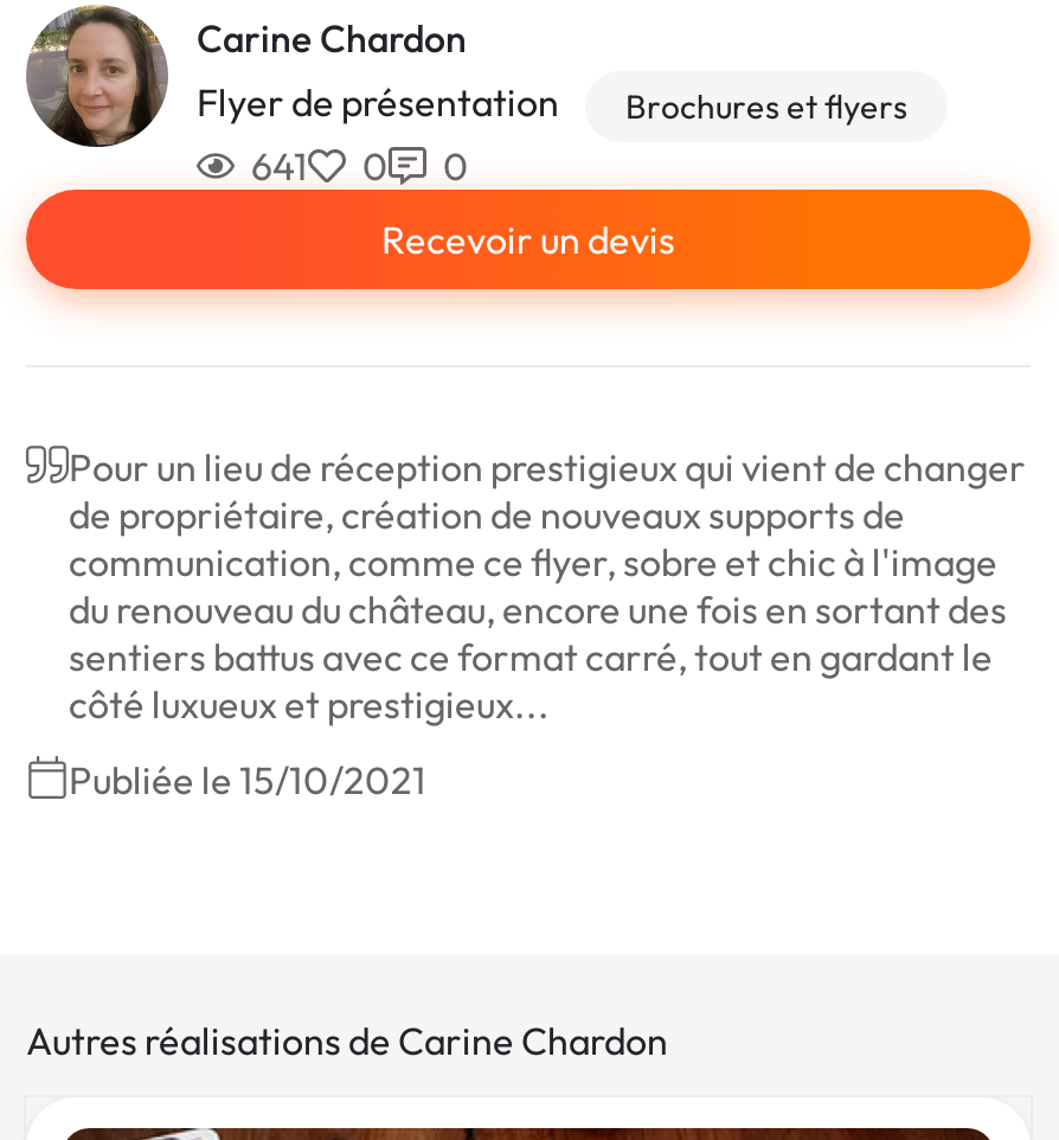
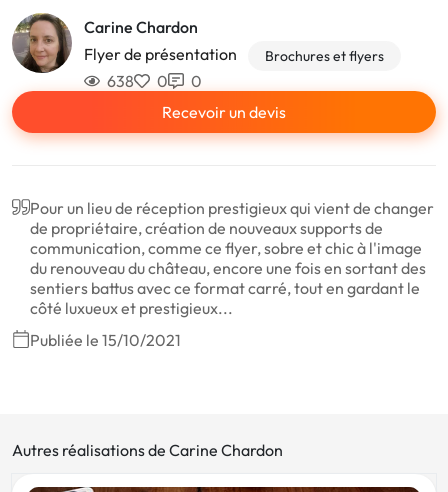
- 641
+ 638
